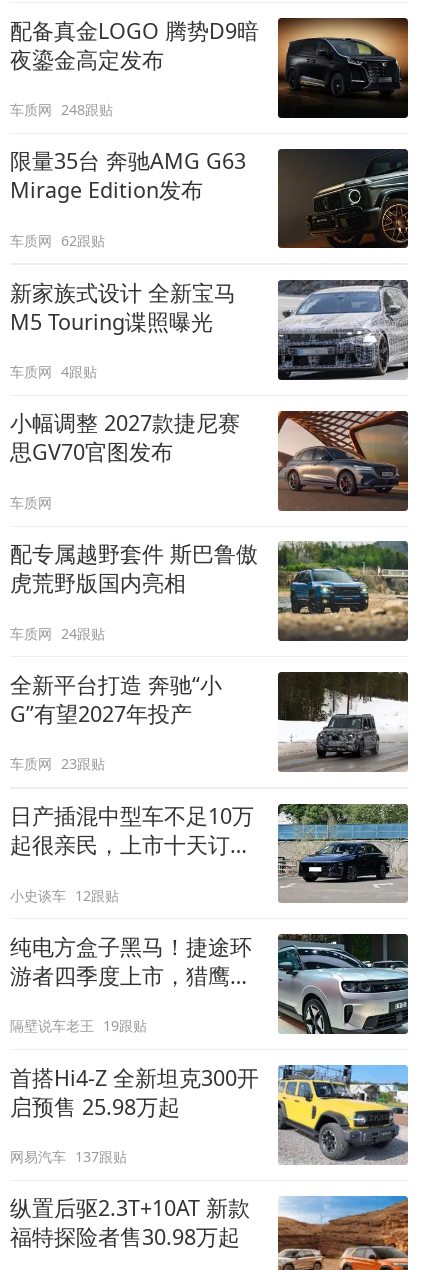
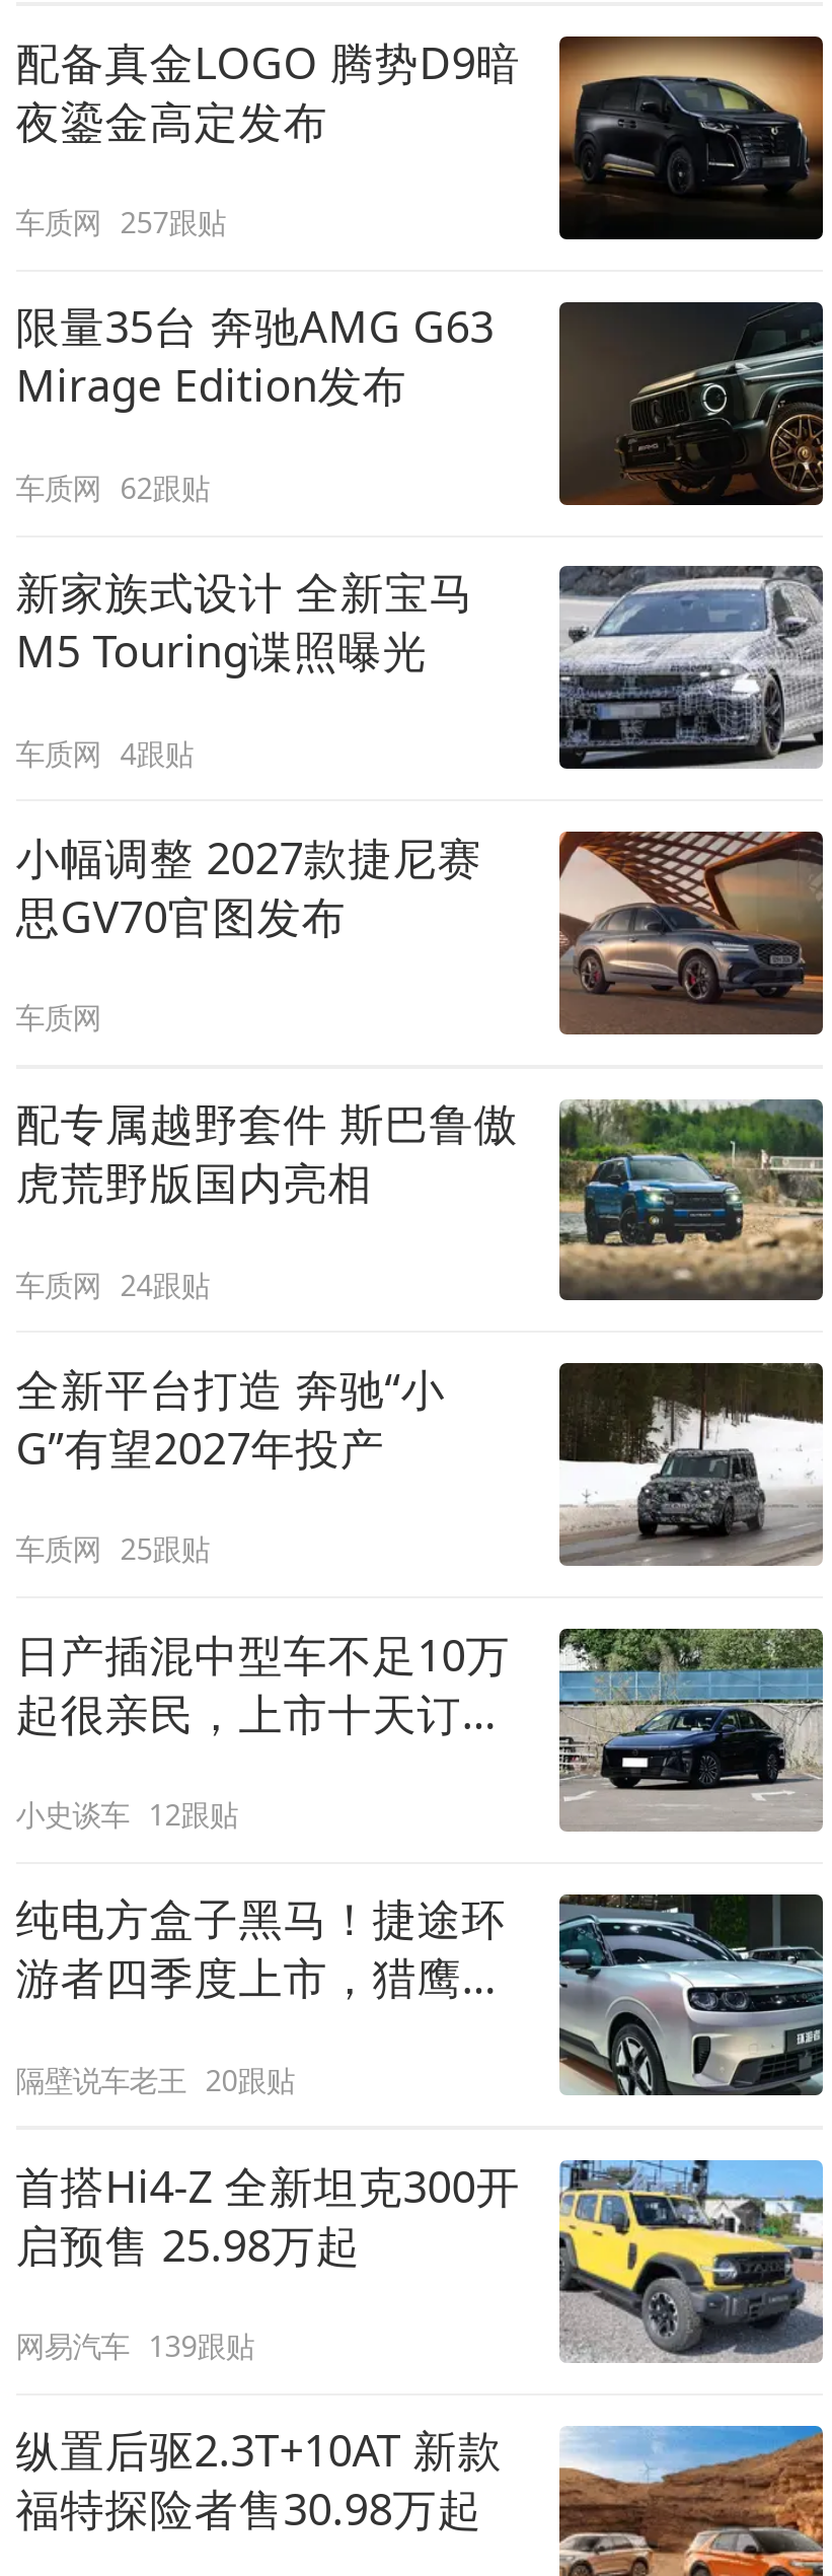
- 车质网 248跟贴
+ 车质网 257跟贴

- 车质网 23跟贴
+ 车质网 25跟贴

- 隔壁说车老王 19跟贴
+ 隔壁说车老王 20跟贴

- 网易汽车 137跟贴
+ 网易汽车 139跟贴
